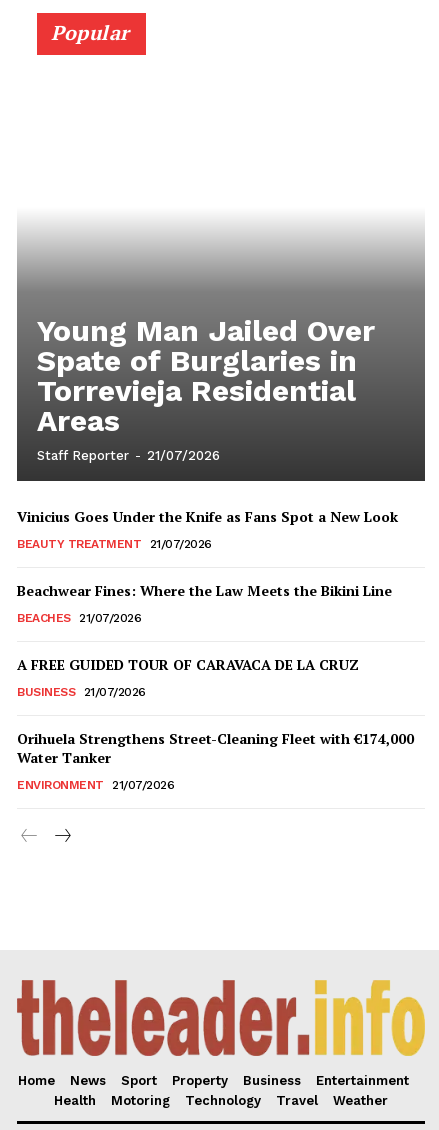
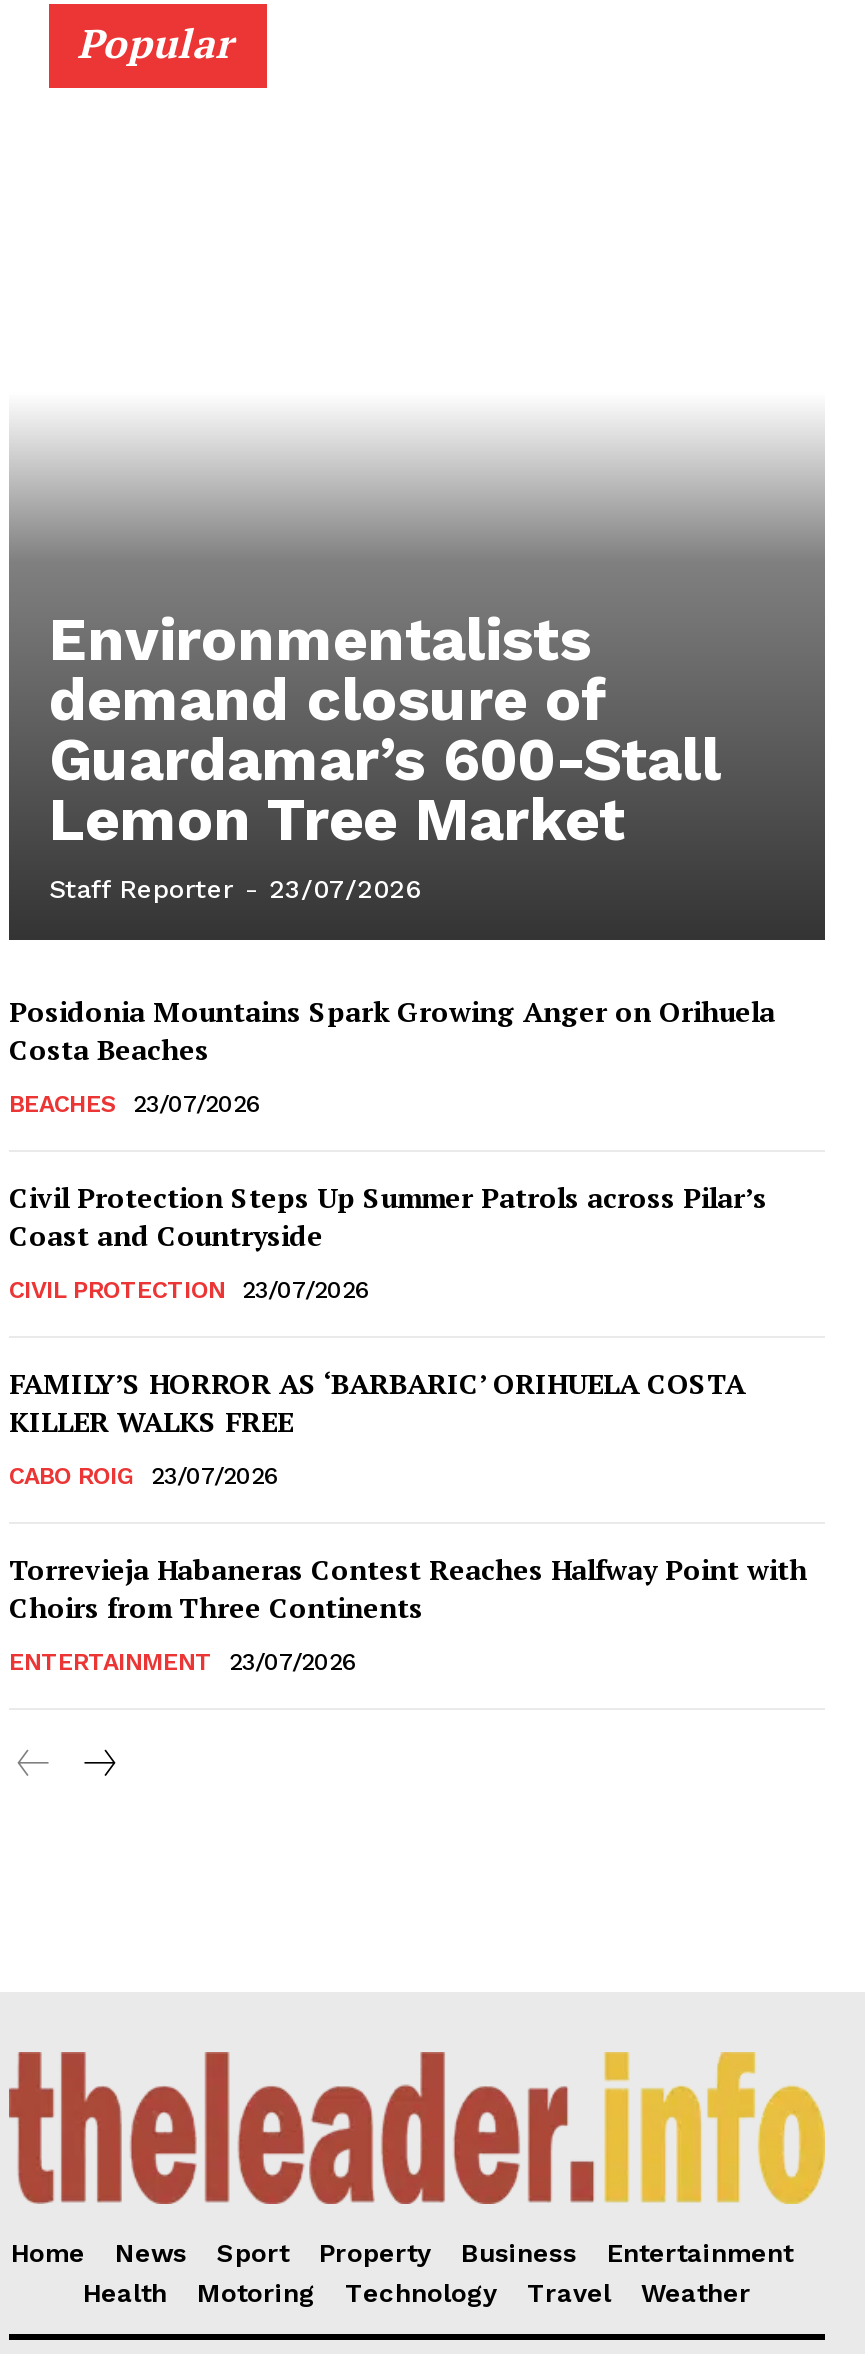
- Young Man Jailed Over
- Spate of Burglaries in
- Torrevieja Residential
- Areas
- Staff Reporter - 21/07/2026
- Vinicius Goes Under the Knife as Fans Spot a New Look
- BEAUTY TREATMENT
- 21/07/2026
- Beachwear Fines: Where the Law Meets the Bikini Line
+ Environmentalists
+ demand closure of
+ Guardamar’s 600-Stall
+ Lemon Tree Market
+ Staff Reporter - 23/07/2026
+ Posidonia Mountains Spark Growing Anger on Orihuela
+ Costa Beaches

- 21/07/2026
- A FREE GUIDED TOUR OF CARAVACA DE LA CRUZ
- BUSINESS
- 21/07/2026
- Orihuela Strengthens Street-Cleaning Fleet with €174,000
- Water Tanker
- ENVIRONMENT
- 21/07/2026
+ 23/07/2026
+ Civil Protection Steps Up Summer Patrols across Pilar’s
+ Coast and Countryside
+ CIVIL PROTECTION
+ 23/07/2026
+ FAMILY’S HORROR AS ‘BARBARIC’ ORIHUELA COSTA
+ KILLER WALKS FREE
+ CABO ROIG
+ 23/07/2026
+ Torrevieja Habaneras Contest Reaches Halfway Point with
+ Choirs from Three Continents
+ ENTERTAINMENT
+ 23/07/2026

moved up: BEACHES
